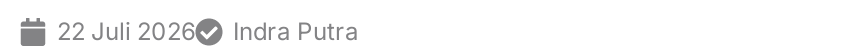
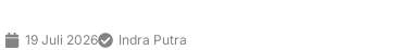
- 22 Juli 2026 Indra Putra
+ 19 Juli 2026 Indra Putra
